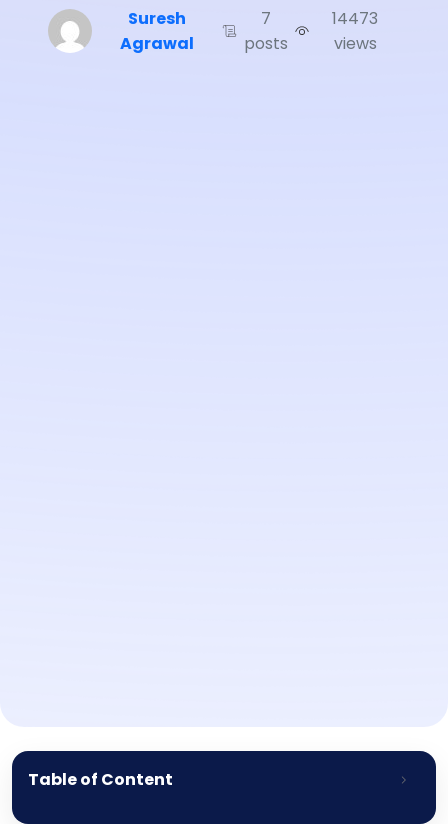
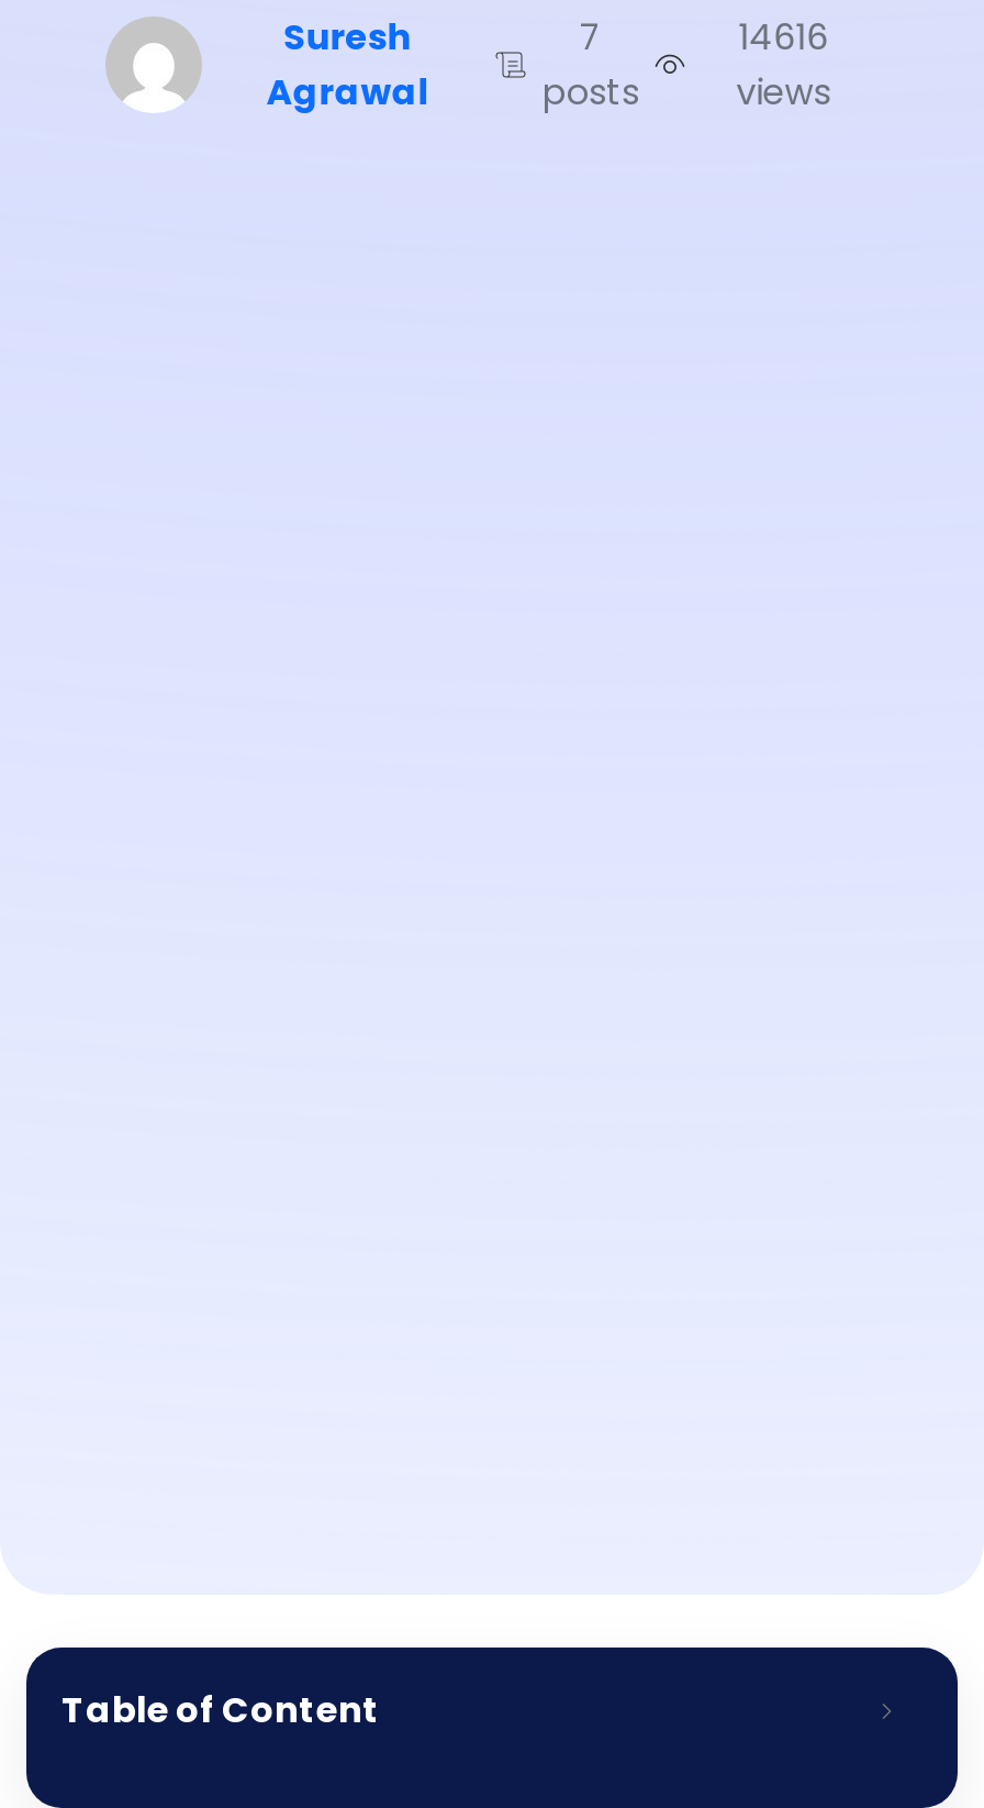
- 14473
+ 14616
